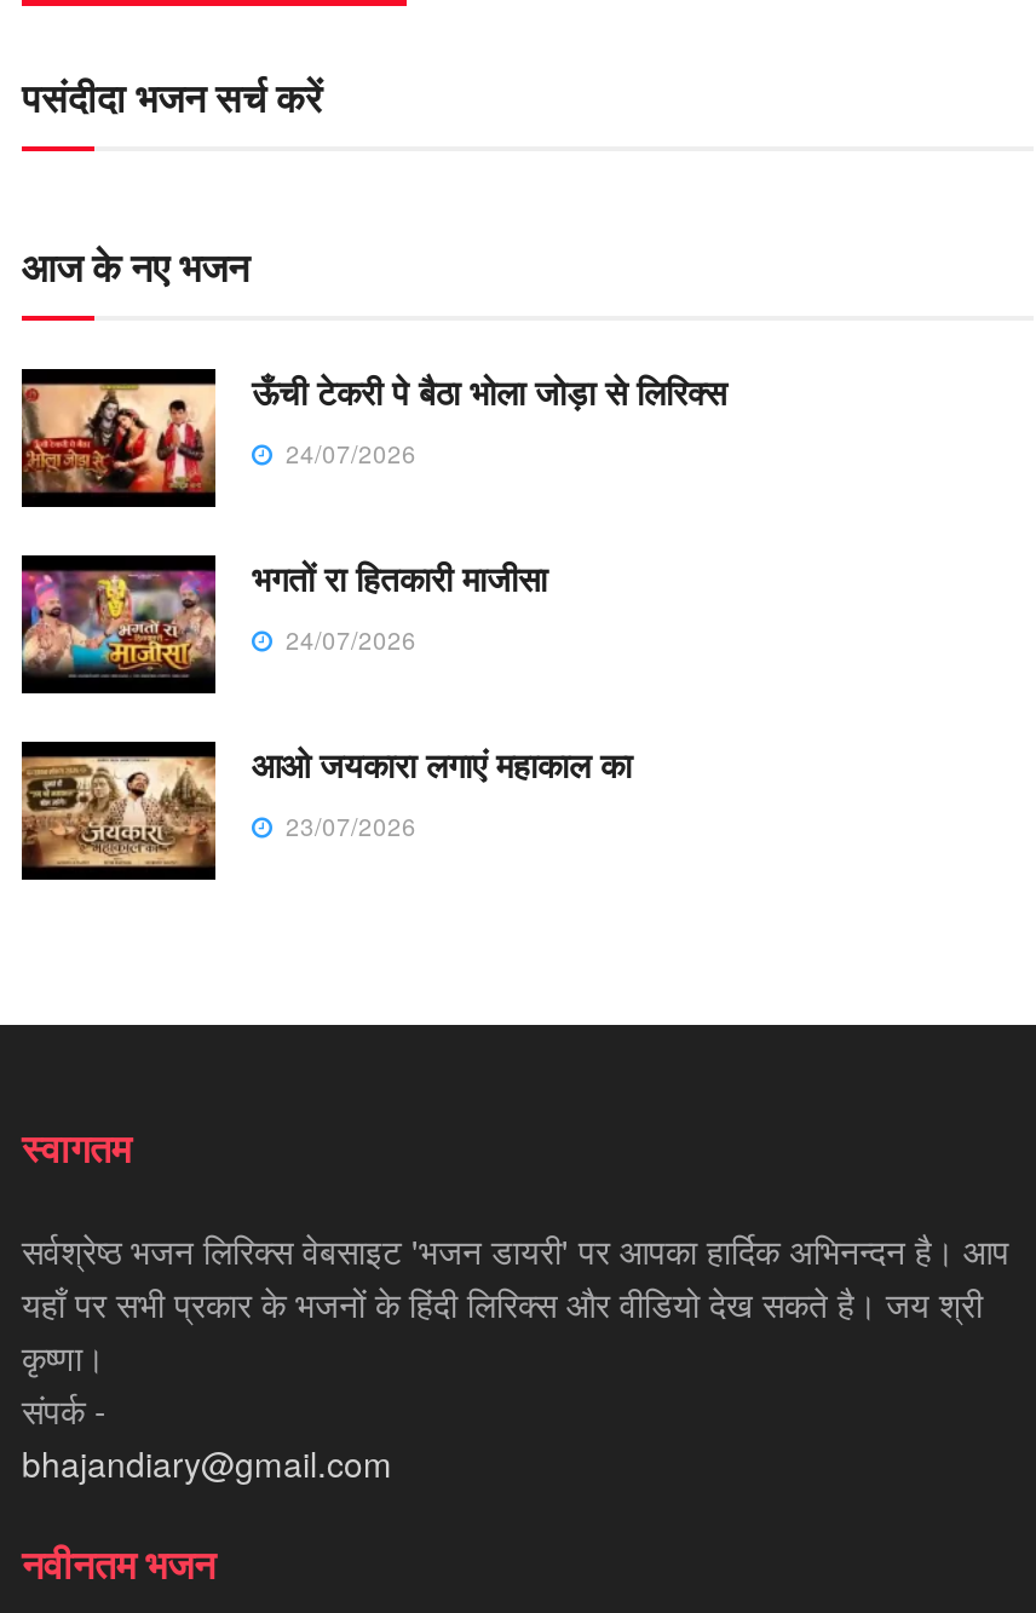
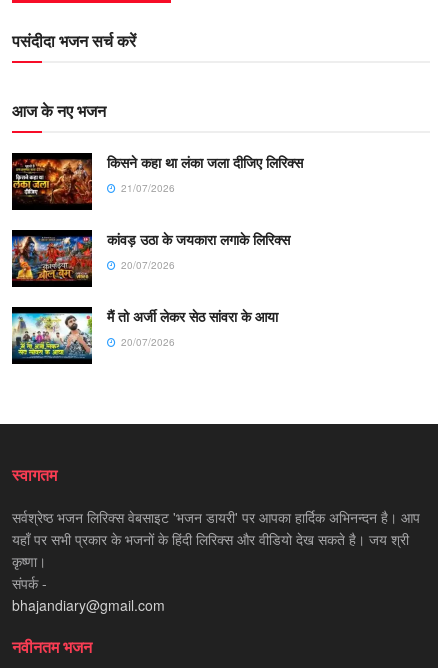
- [image]
- ऊँची टेकरी पे बैठा भोला जोड़ा से लिरिक्स
- 24/07/2026
+ [image]
+ किसने कहा था लंका जला दीजिए लिरिक्स
+ 21/07/2026

- [image]
- भगतों रा हितकारी माजीसा
- 24/07/2026
+ [image]
+ कांवड़ उठा के जयकारा लगाके लिरिक्स
+ 20/07/2026

- [image]
- आओ जयकारा लगाएं महाकाल का
- 23/07/2026
+ [image]
+ मैं तो अर्जी लेकर सेठ सांवरा के आया
+ 20/07/2026
